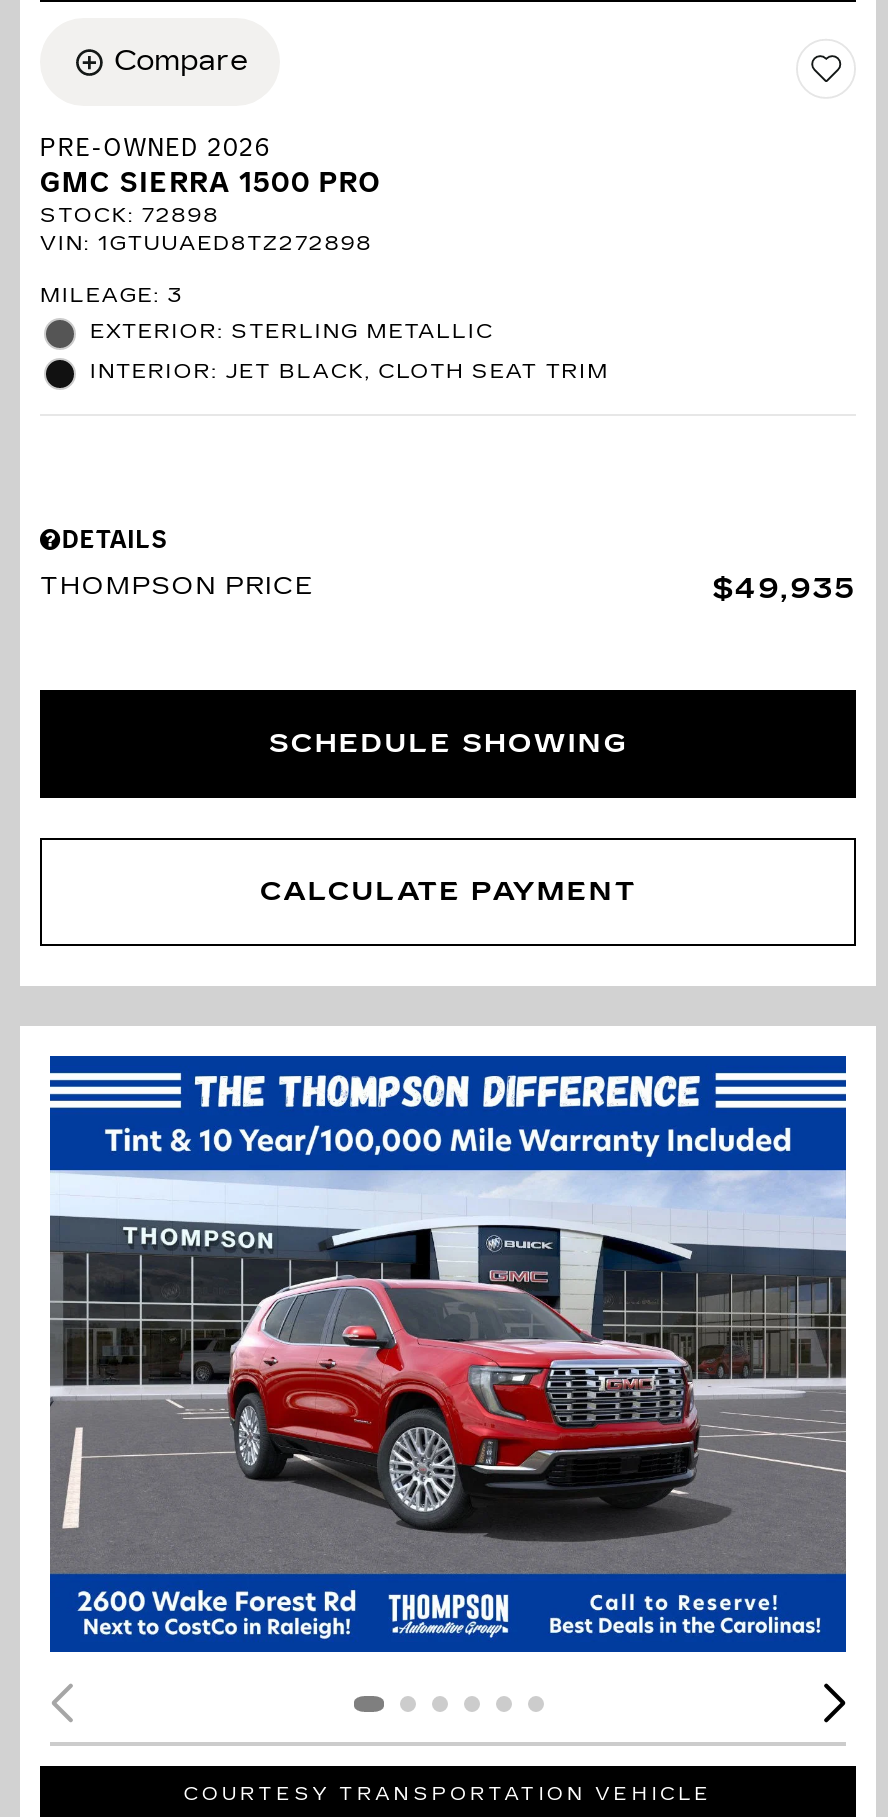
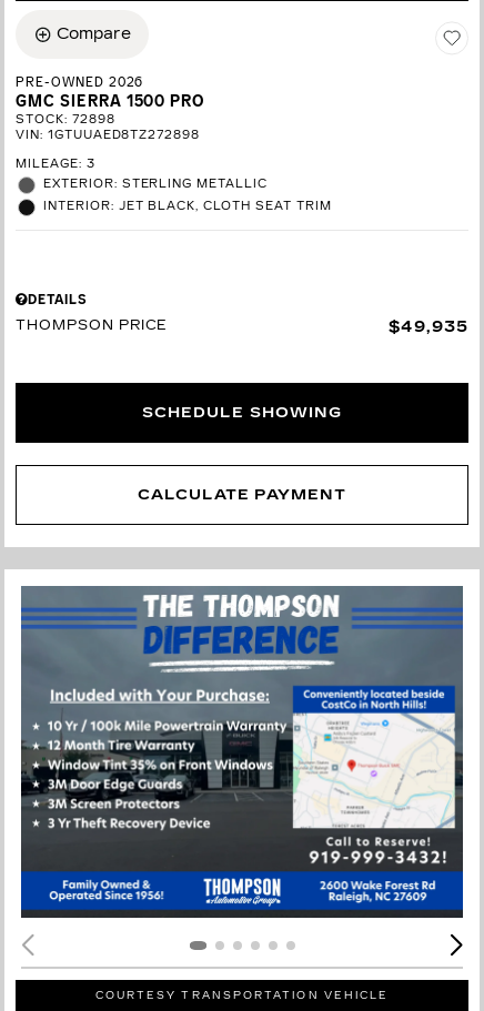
- [image]
+ [image]
